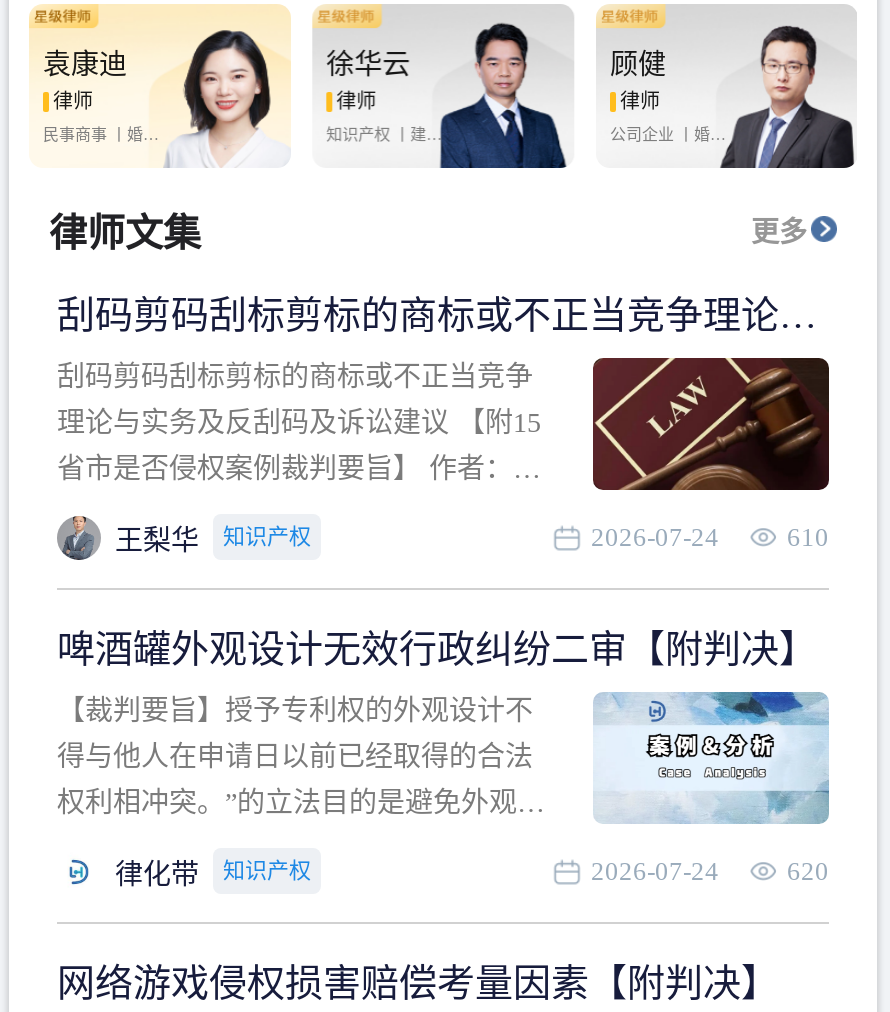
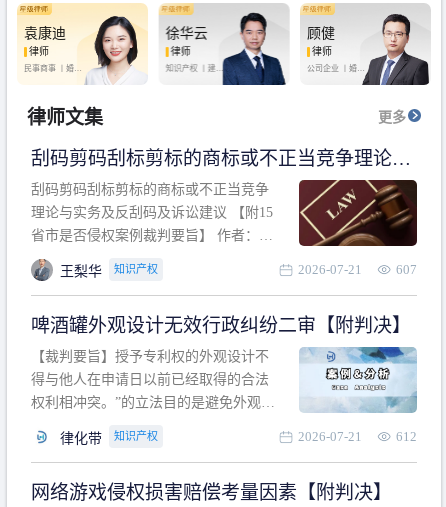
- 2026-07-24
+ 2026-07-21

- 610
+ 607

- 2026-07-24
+ 2026-07-21

- 620
+ 612
